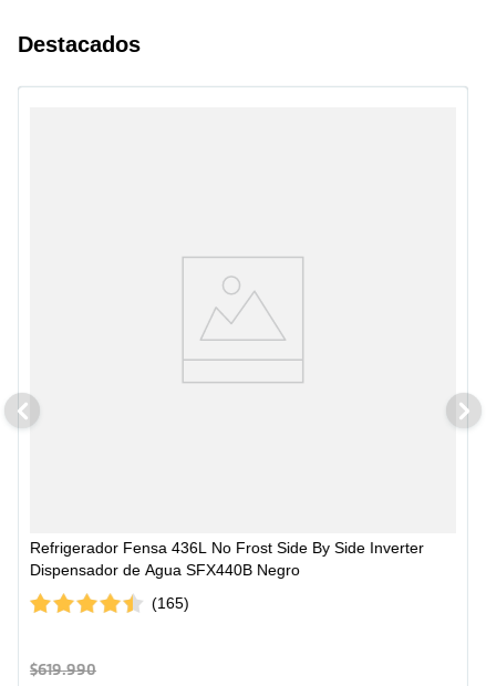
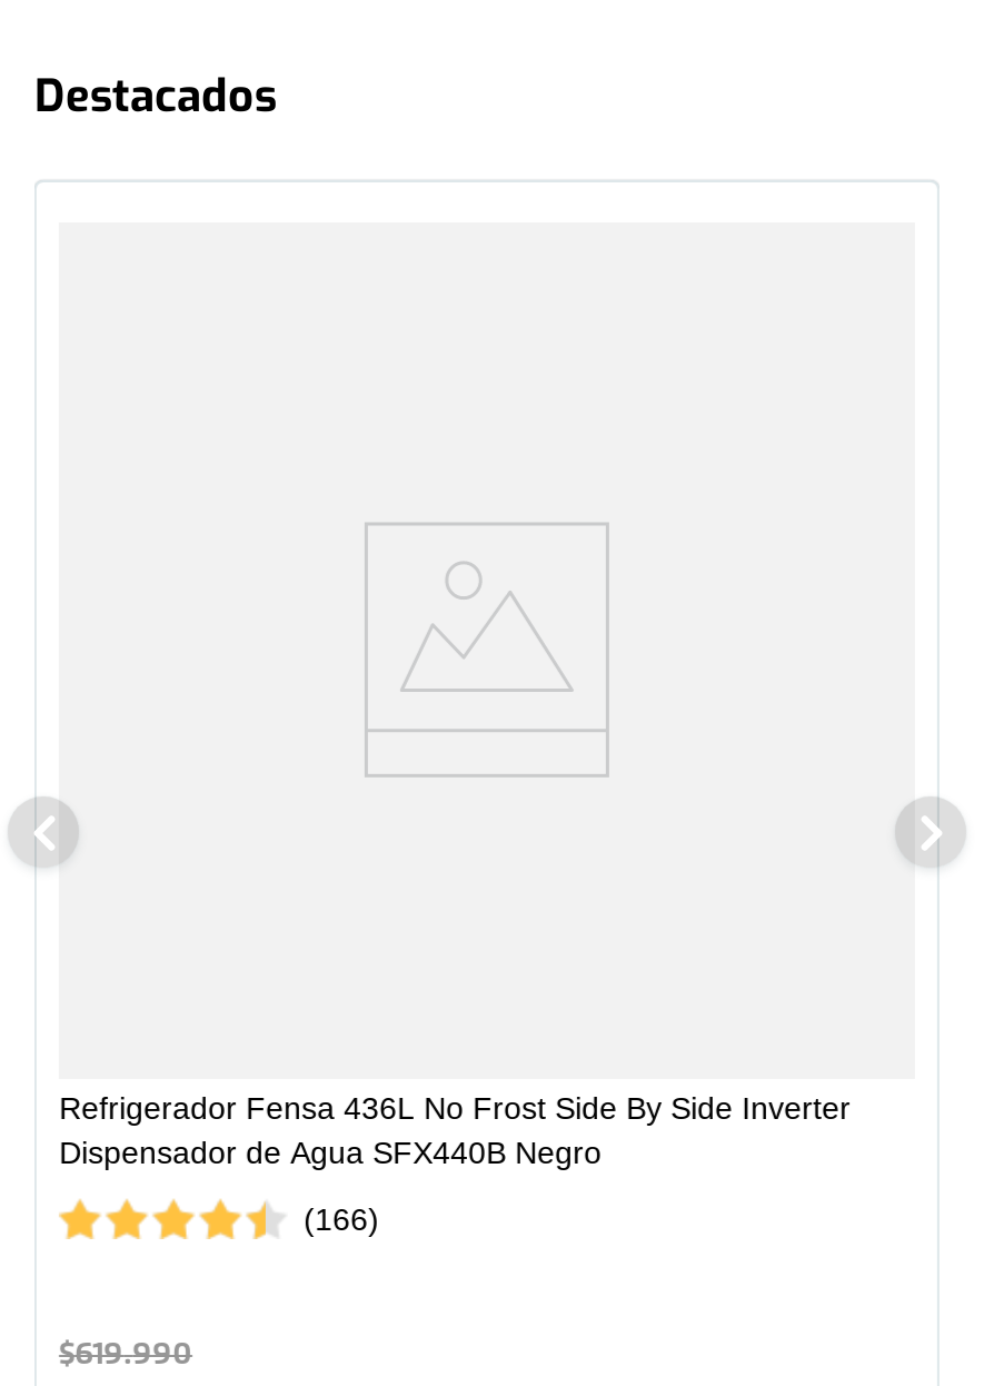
- (165)
+ (166)
